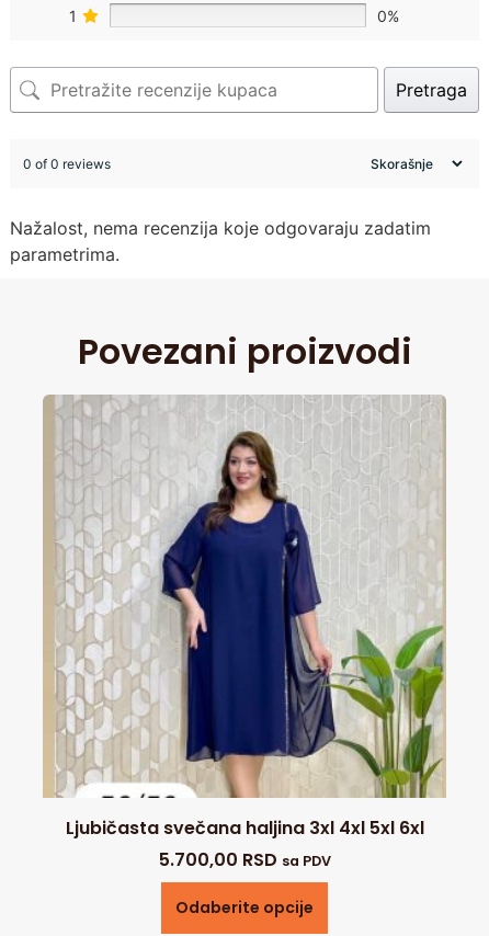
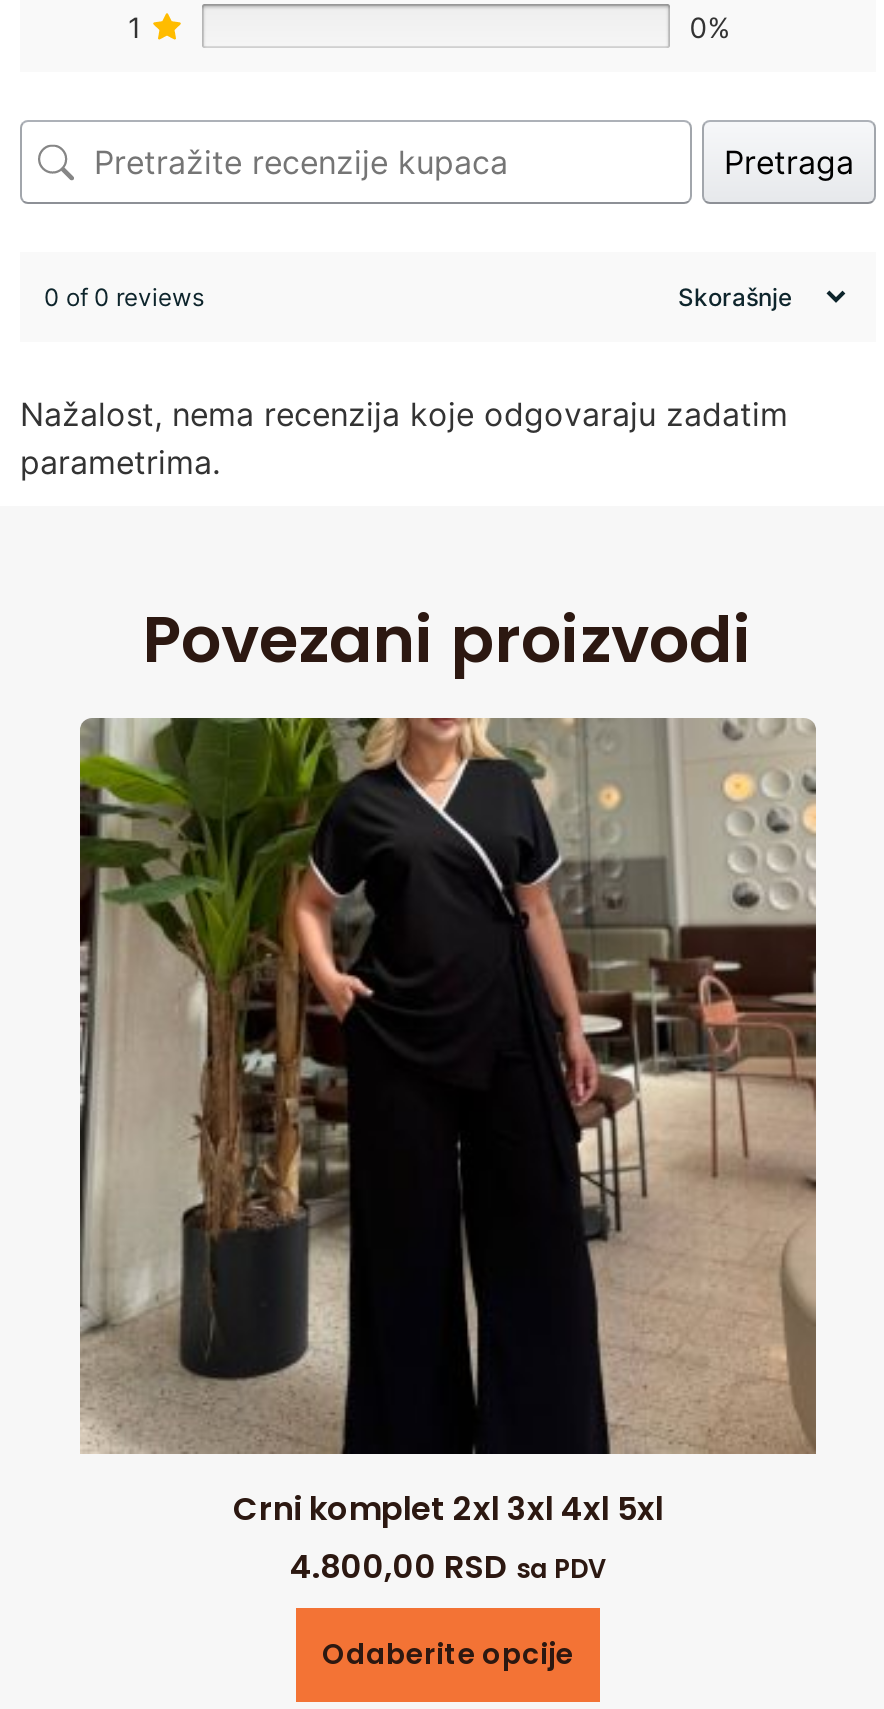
- [image]
- Ljubičasta svečana haljina 3xl 4xl 5xl 6xl
- 5.700,00 RSD sa PDV
+ [image]
+ Crni komplet 2xl 3xl 4xl 5xl
+ 4.800,00 RSD sa PDV
